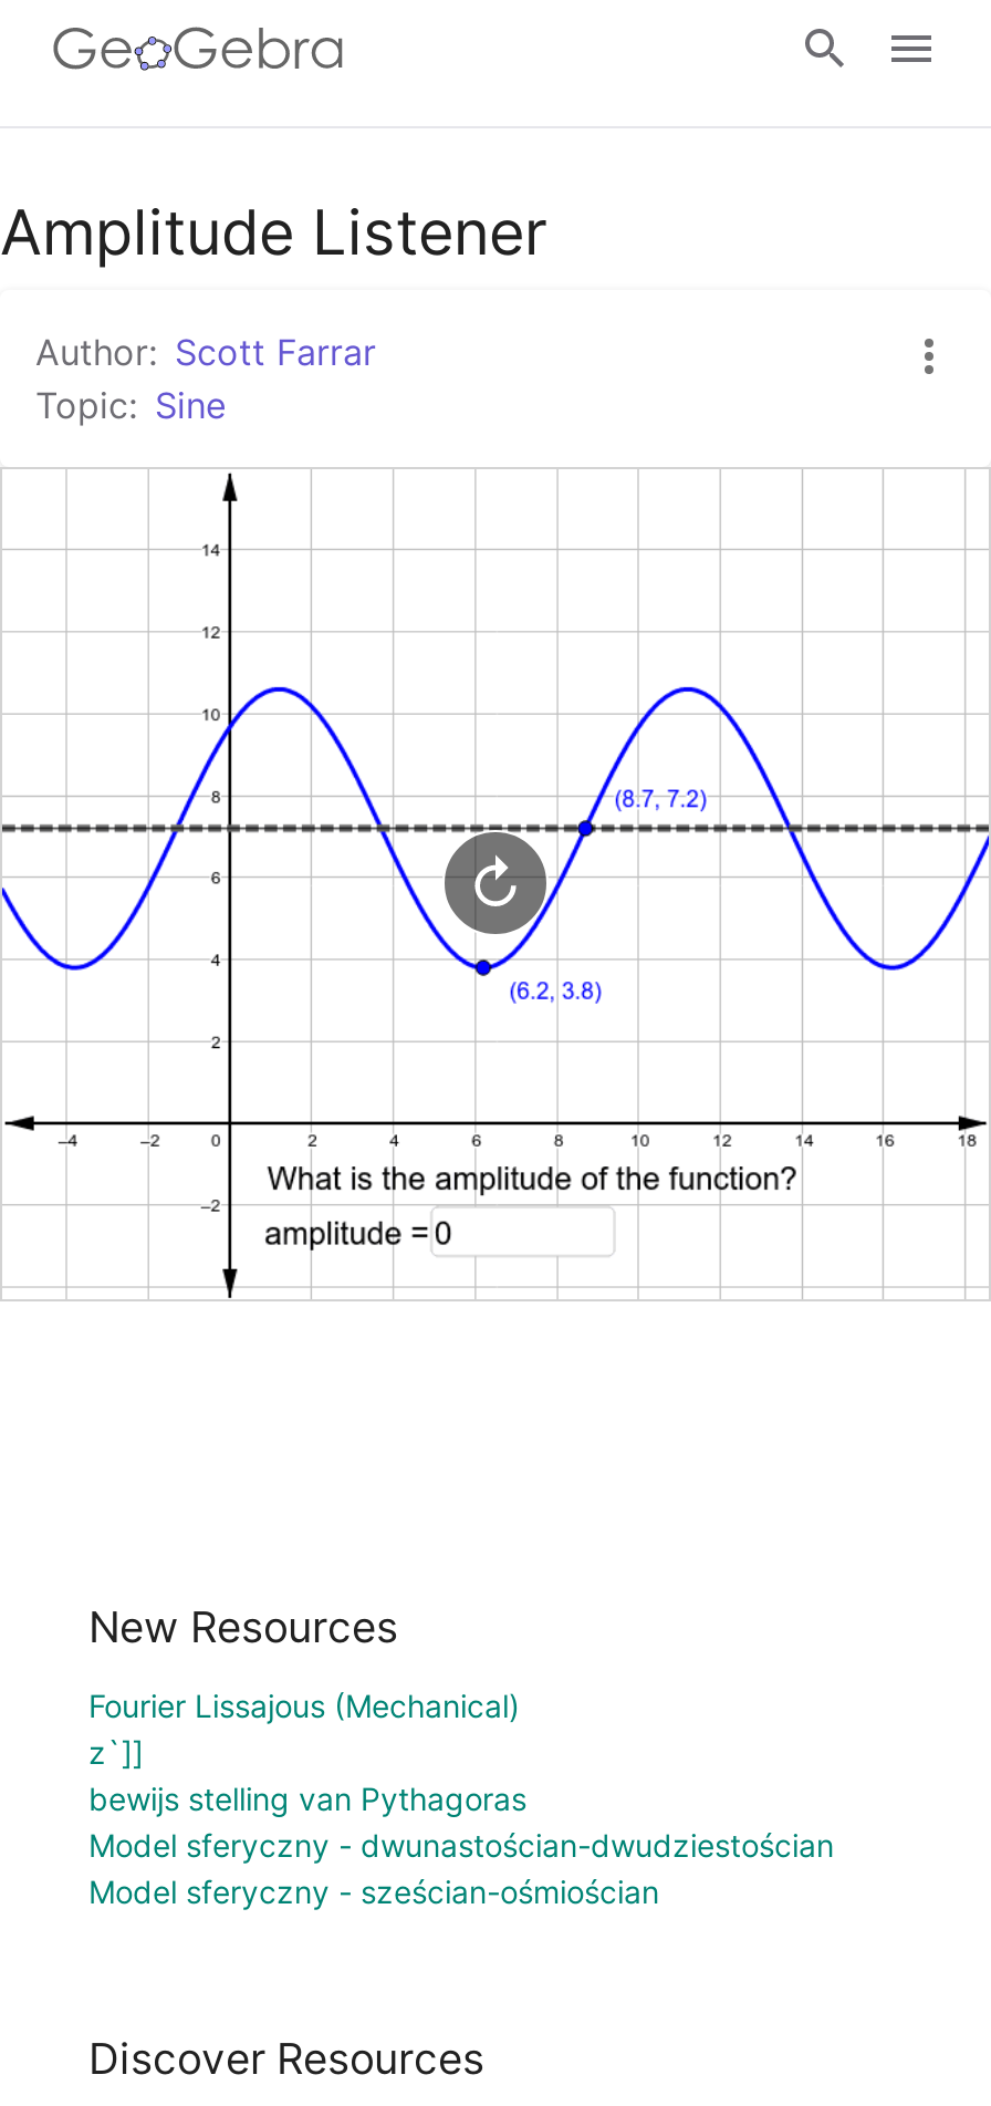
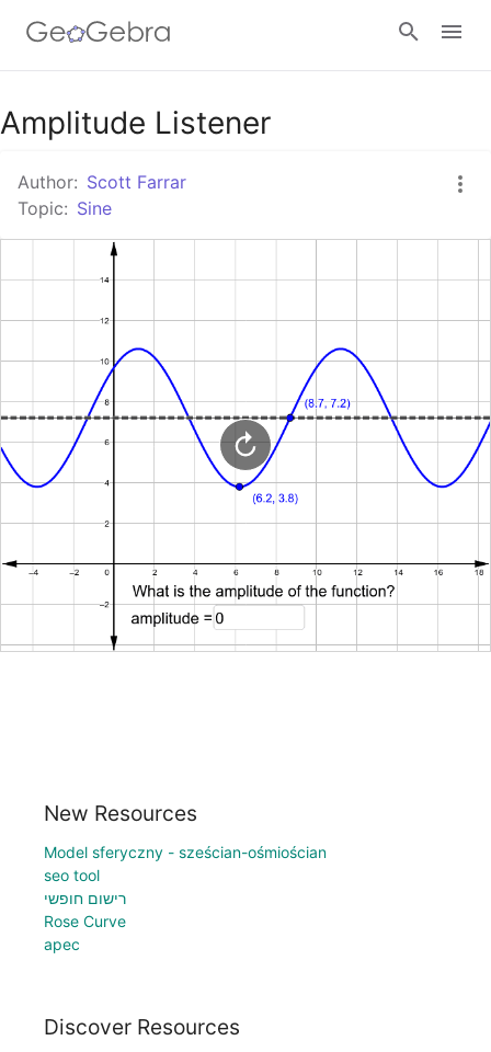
- Fourier Lissajous (Mechanical)
- z`]]
- bewijs stelling van Pythagoras
- Model sferyczny - dwunastościan-dwudziestościan

moved up: Model sferyczny - sześcian-ośmiościan

+ seo tool
+ רישום חופשי
+ Rose Curve
+ apec
